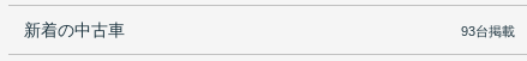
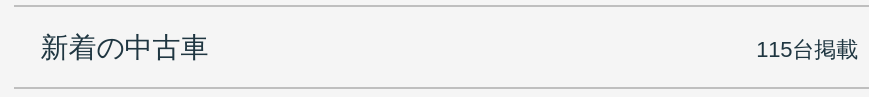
- 93台掲載
+ 115台掲載
